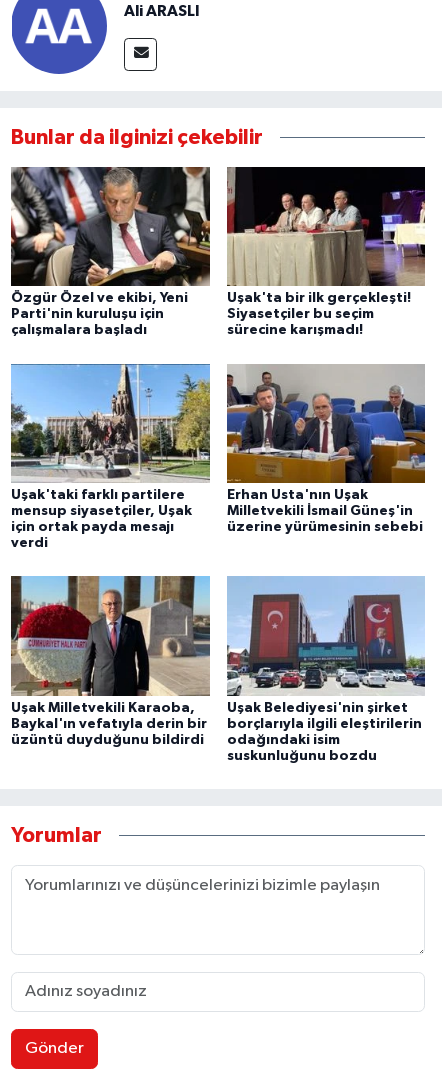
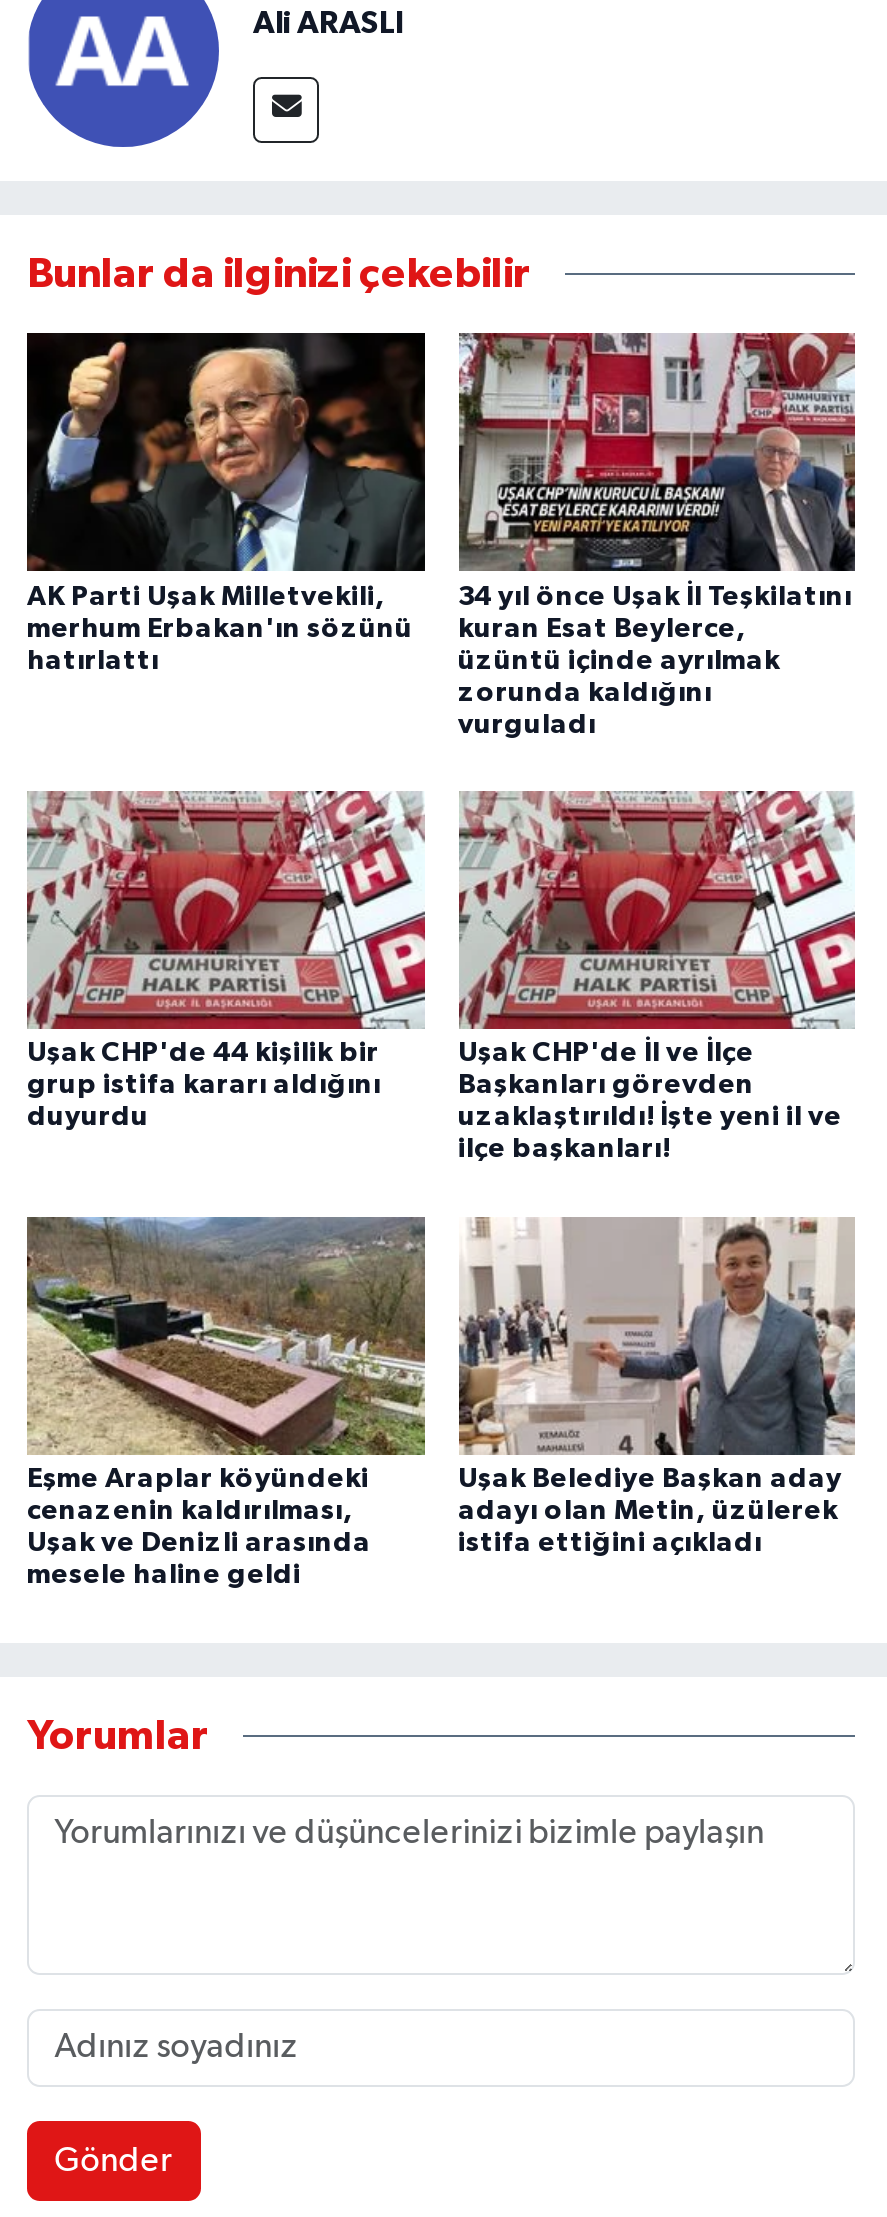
- [image]
- Özgür Özel ve ekibi, Yeni
- Parti'nin kuruluşu için
- çalışmalara başladı
+ [image]
+ AK Parti Uşak Milletvekili,
+ merhum Erbakan'ın sözünü
+ hatırlattı

- [image]
- Uşak'ta bir ilk gerçekleşti!
- Siyasetçiler bu seçim
- sürecine karışmadı!
+ [image]
+ 34 yıl önce Uşak İl Teşkilatını
+ kuran Esat Beylerce,
+ üzüntü içinde ayrılmak
+ zorunda kaldığını
+ vurguladı

- [image]
- Uşak'taki farklı partilere
- mensup siyasetçiler, Uşak
- için ortak payda mesajı
- verdi
+ [image]
+ Uşak CHP'de 44 kişilik bir
+ grup istifa kararı aldığını
+ duyurdu

- [image]
- Erhan Usta'nın Uşak
- Milletvekili İsmail Güneş'in
- üzerine yürümesinin sebebi
+ [image]
+ Uşak CHP'de İl ve İlçe
+ Başkanları görevden
+ uzaklaştırıldı! İşte yeni il ve
+ ilçe başkanları!

- [image]
- Uşak Milletvekili Karaoba,
- Baykal'ın vefatıyla derin bir
- üzüntü duyduğunu bildirdi
+ [image]
+ Eşme Araplar köyündeki
+ cenazenin kaldırılması,
+ Uşak ve Denizli arasında
+ mesele haline geldi

- [image]
- Uşak Belediyesi'nin şirket
- borçlarıyla ilgili eleştirilerin
- odağındaki isim
- suskunluğunu bozdu
+ [image]
+ Uşak Belediye Başkan aday
+ adayı olan Metin, üzülerek
+ istifa ettiğini açıkladı
